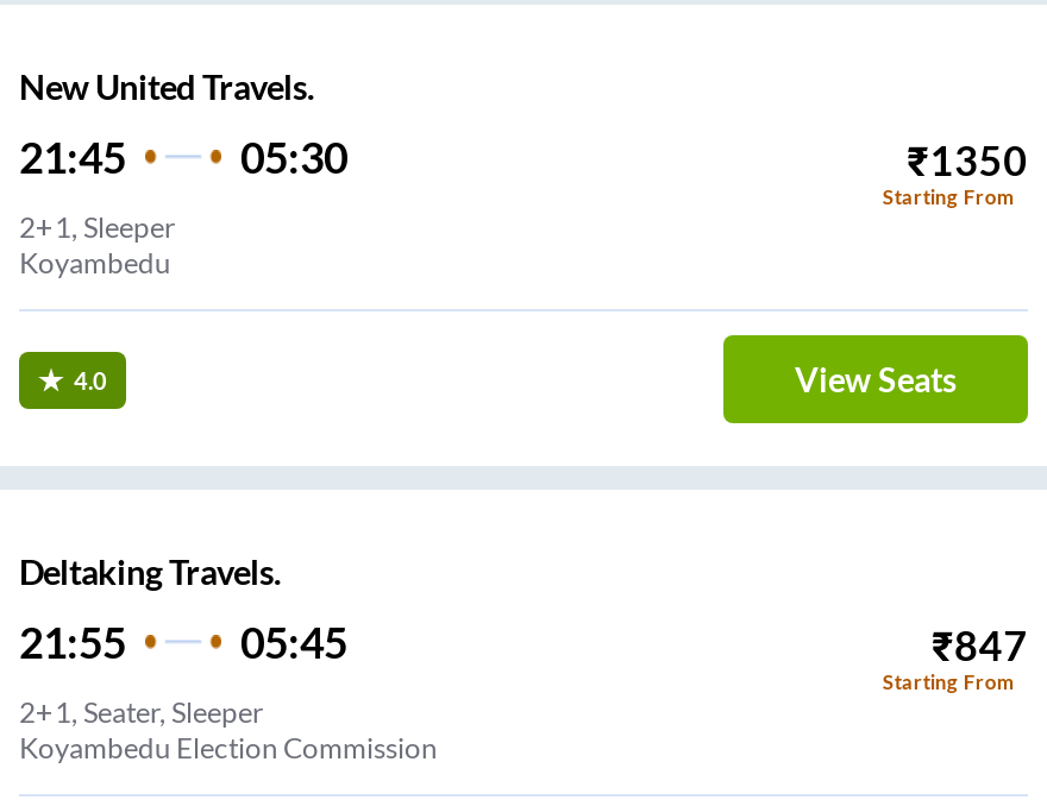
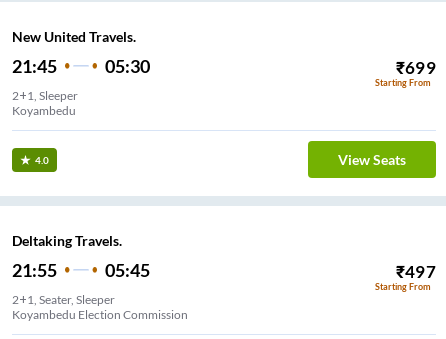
- ₹1350
+ ₹699

- ₹847
+ ₹497
